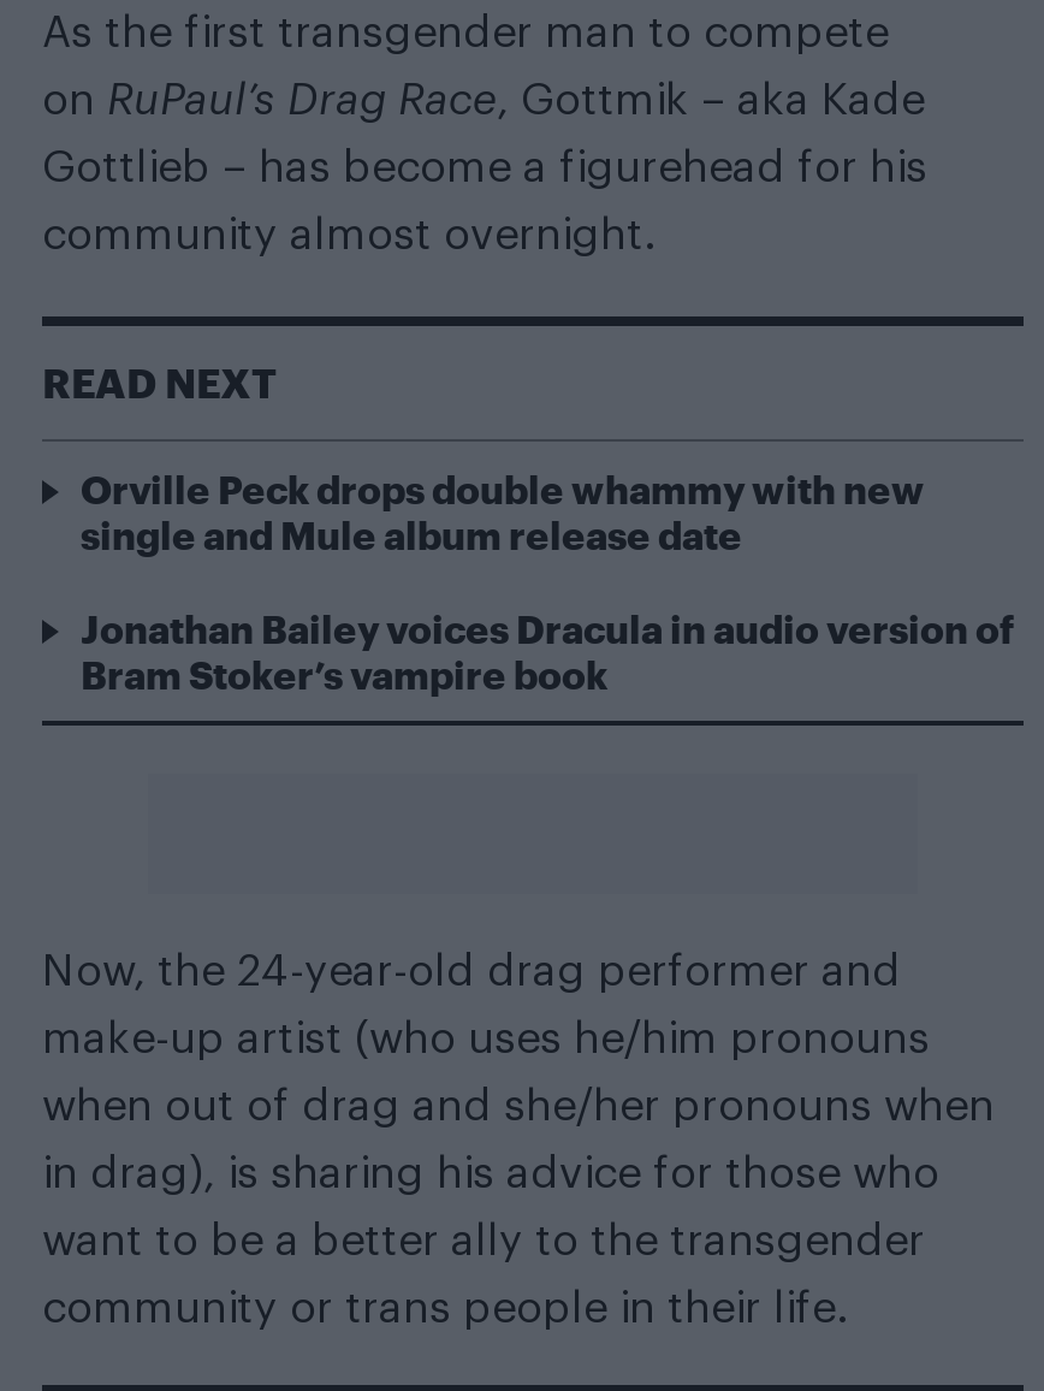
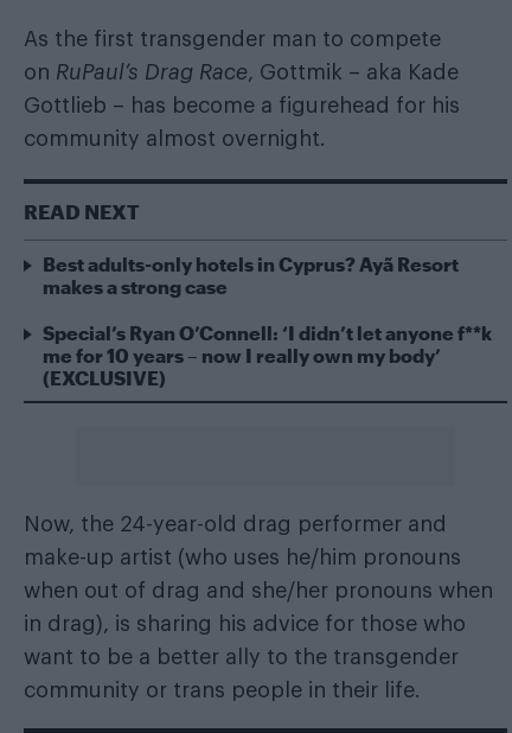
- Orville Peck drops double whammy with new
- single and Mule album release date
+ Best adults-only hotels in Cyprus? Ayã Resort
+ makes a strong case

- Jonathan Bailey voices Dracula in audio version of
- Bram Stoker’s vampire book
+ Special’s Ryan O’Connell: ‘I didn’t let anyone f**k
+ me for 10 years – now I really own my body’
+ (EXCLUSIVE)
